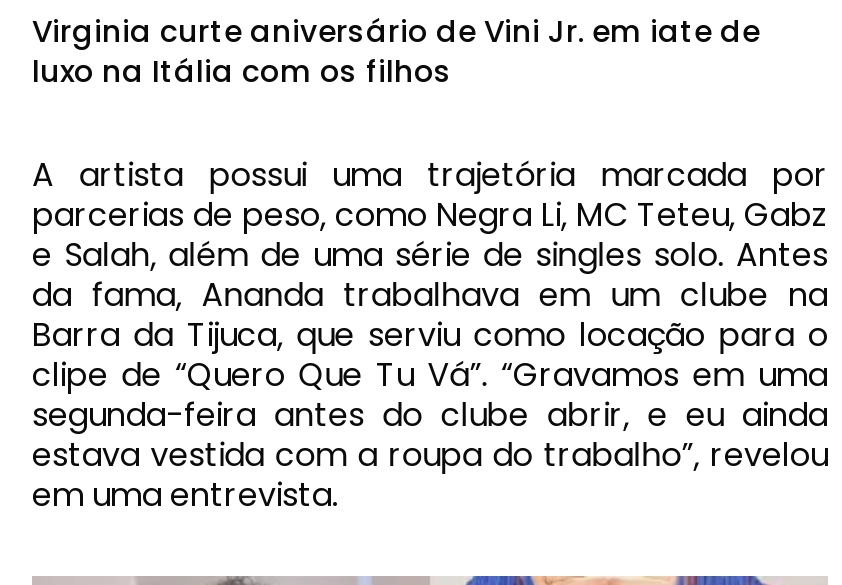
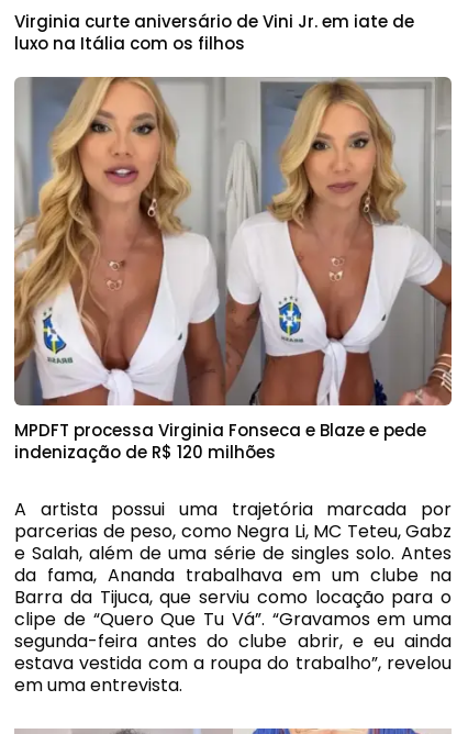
+ [image]
+ MPDFT processa Virginia Fonseca e Blaze e pede
+ indenização de R$ 120 milhões
